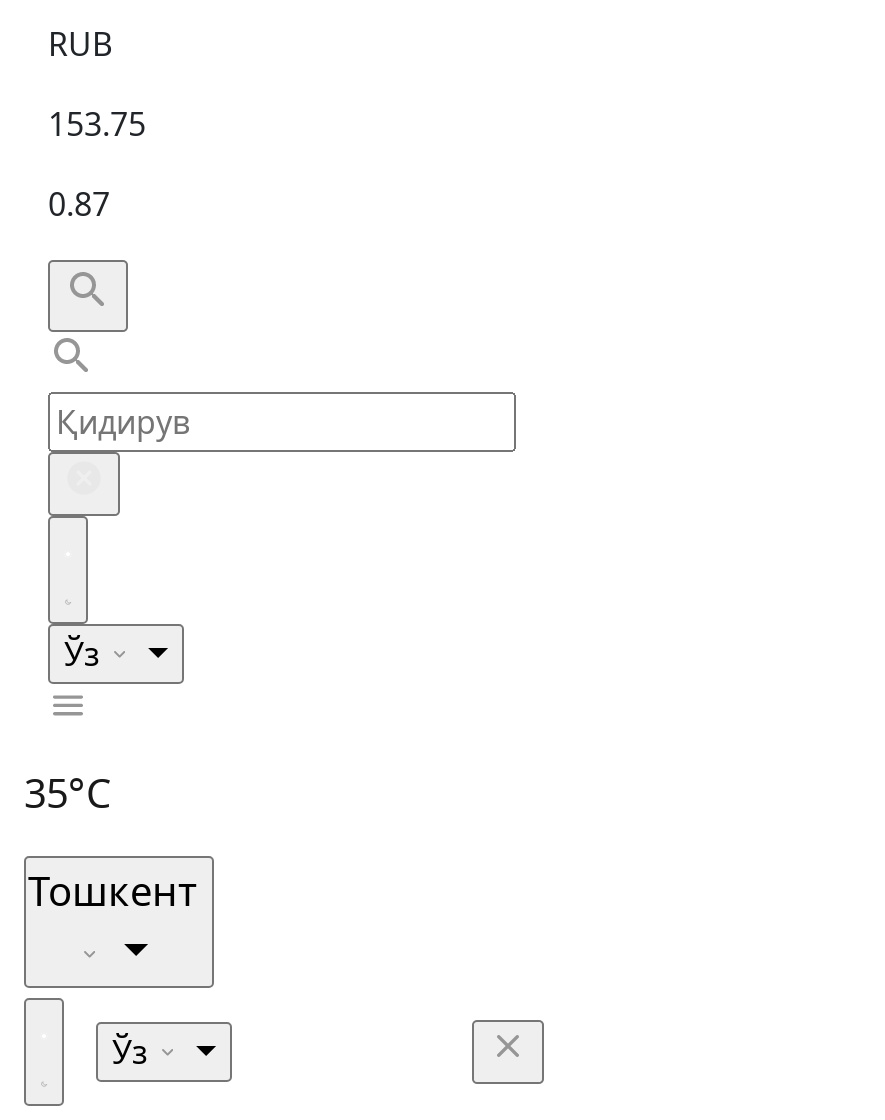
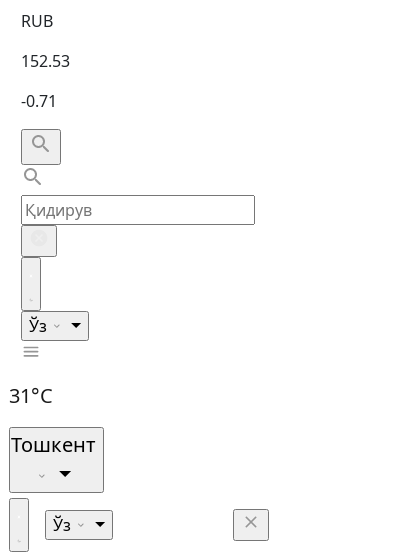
- 153.75
+ 152.53

- 0.87
+ -0.71

- 35°C
+ 31°C
